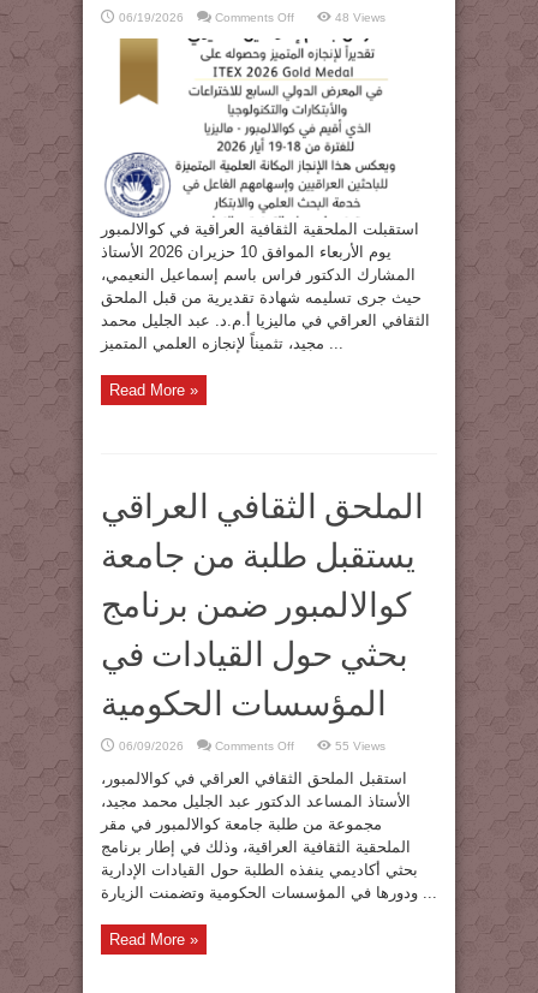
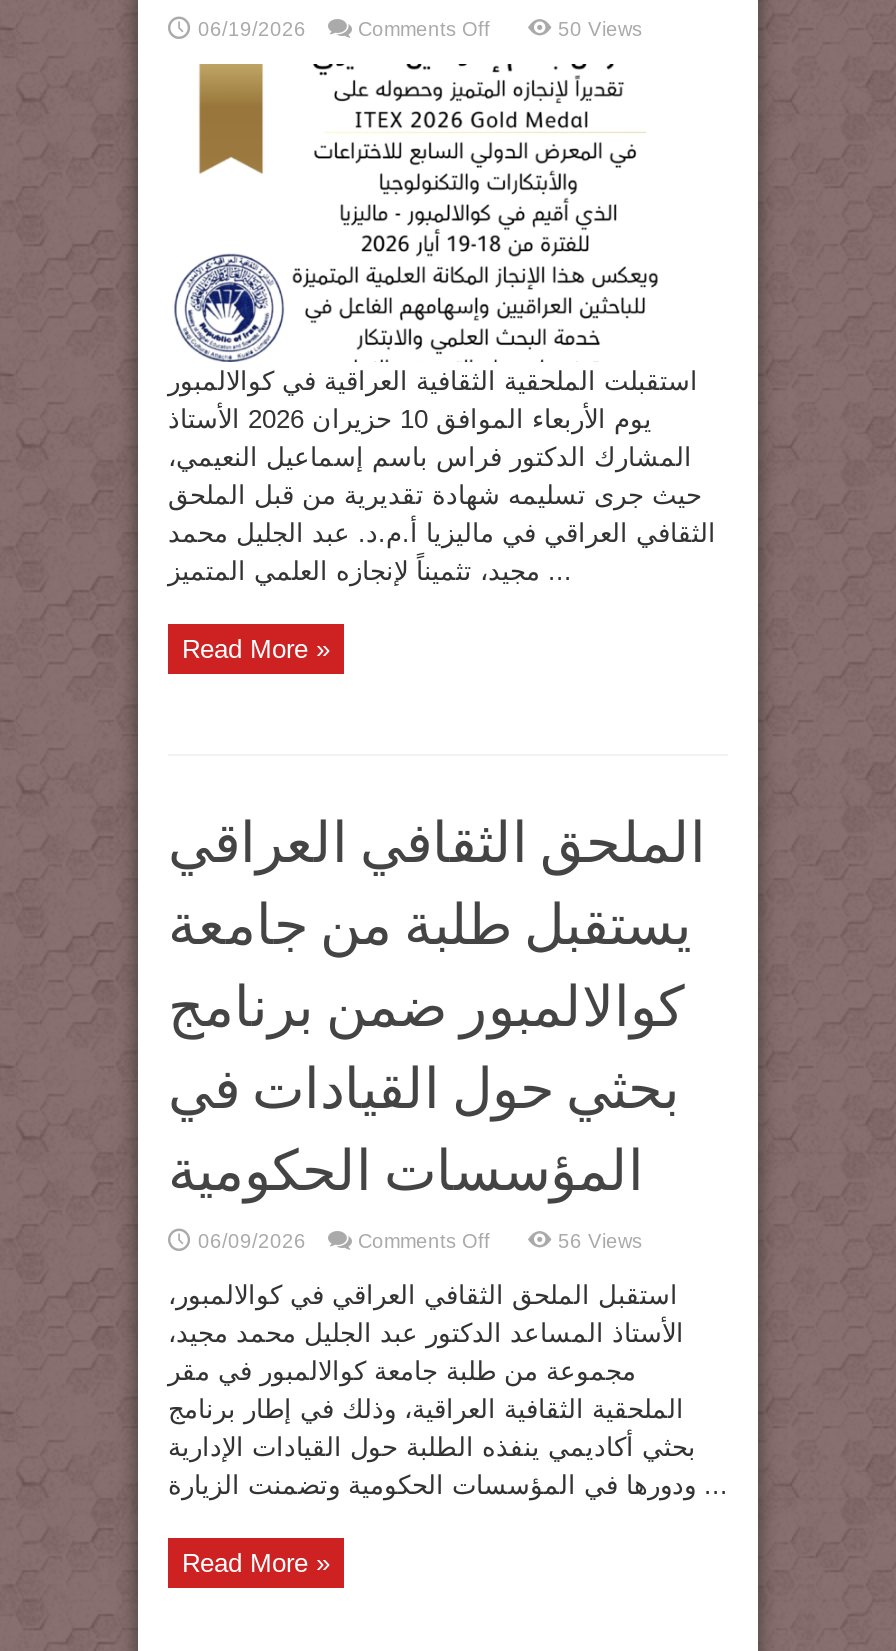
- 48 Views
+ 50 Views

- 55 Views
+ 56 Views
